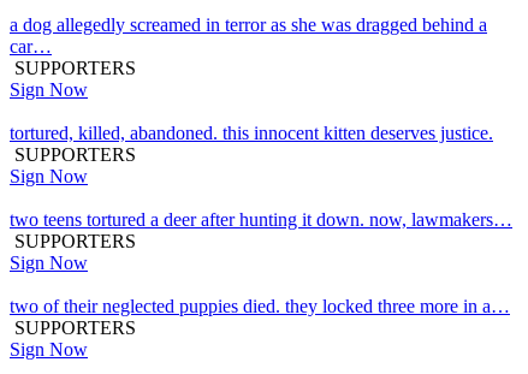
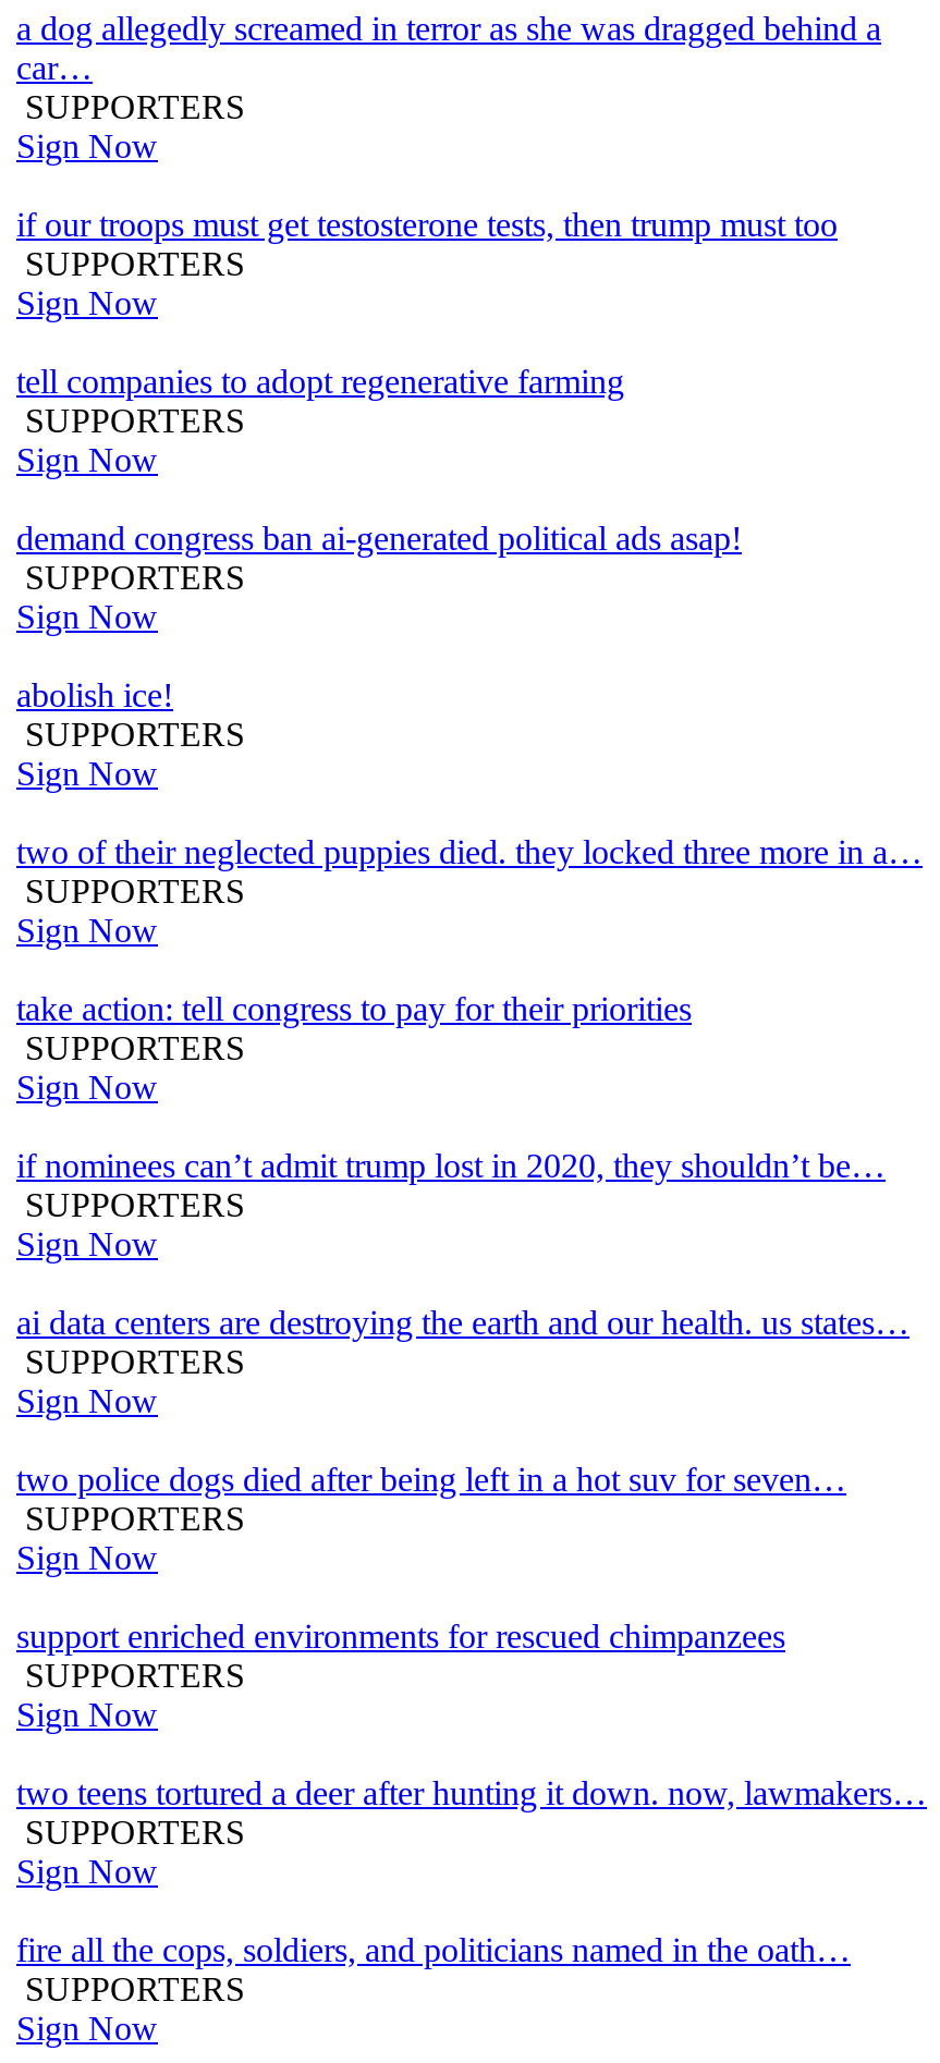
- tortured, killed, abandoned. this innocent kitten deserves justice.
+ if our troops must get testosterone tests, then trump must too
+ SUPPORTERS
+ Sign Now
+ tell companies to adopt regenerative farming
+ SUPPORTERS
+ Sign Now
+ demand congress ban ai-generated political ads asap!
+ SUPPORTERS
+ Sign Now
+ abolish ice!
+ SUPPORTERS
+ Sign Now
+ SUPPORTERS
+ Sign Now
+ take action: tell congress to pay for their priorities
+ SUPPORTERS
+ Sign Now
+ if nominees can’t admit trump lost in 2020, they shouldn’t be…
+ SUPPORTERS
+ Sign Now
+ ai data centers are destroying the earth and our health. us states…
+ SUPPORTERS
+ Sign Now
+ two police dogs died after being left in a hot suv for seven…
+ SUPPORTERS
+ Sign Now
+ support enriched environments for rescued chimpanzees

+ fire all the cops, soldiers, and politicians named in the oath…

moved up: two of their neglected puppies died. they locked three more in a…
